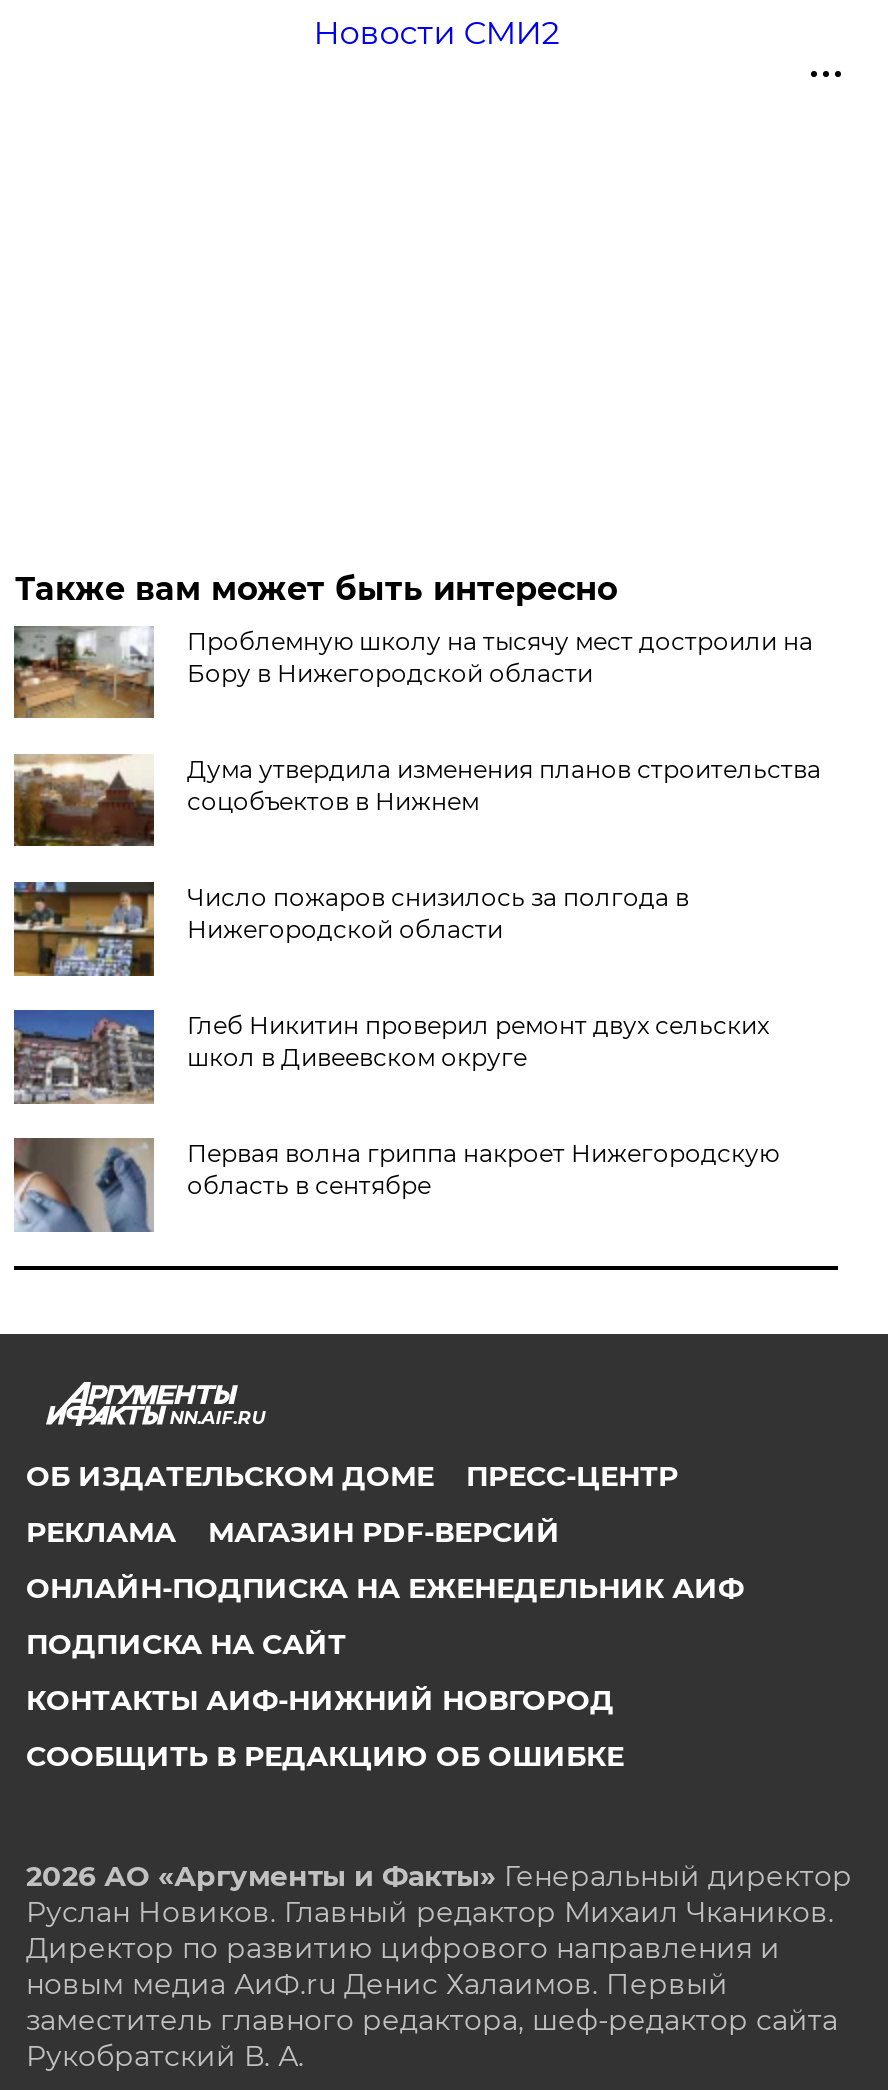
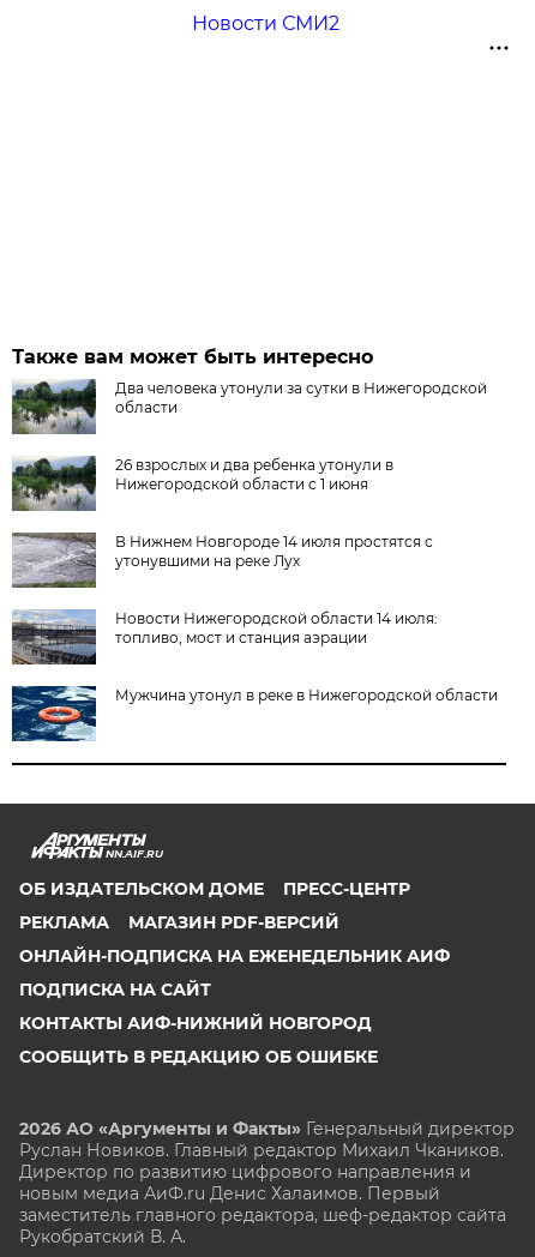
- [image]
- Проблемную школу на тысячу мест достроили на
- Бору в Нижегородской области
+ [image]
+ Два человека утонули за сутки в Нижегородской
+ области

- [image]
- Дума утвердила изменения планов строительства
- соцобъектов в Нижнем
+ [image]
+ 26 взрослых и два ребенка утонули в
+ Нижегородской области с 1 июня

- [image]
- Число пожаров снизилось за полгода в
- Нижегородской области
+ [image]
+ В Нижнем Новгороде 14 июля простятся с
+ утонувшими на реке Лух

- [image]
- Глеб Никитин проверил ремонт двух сельских
- школ в Дивеевском округе
+ [image]
+ Новости Нижегородской области 14 июля:
+ топливо, мост и станция аэрации

- [image]
- Первая волна гриппа накроет Нижегородскую
- область в сентябре
+ [image]
+ Мужчина утонул в реке в Нижегородской области
